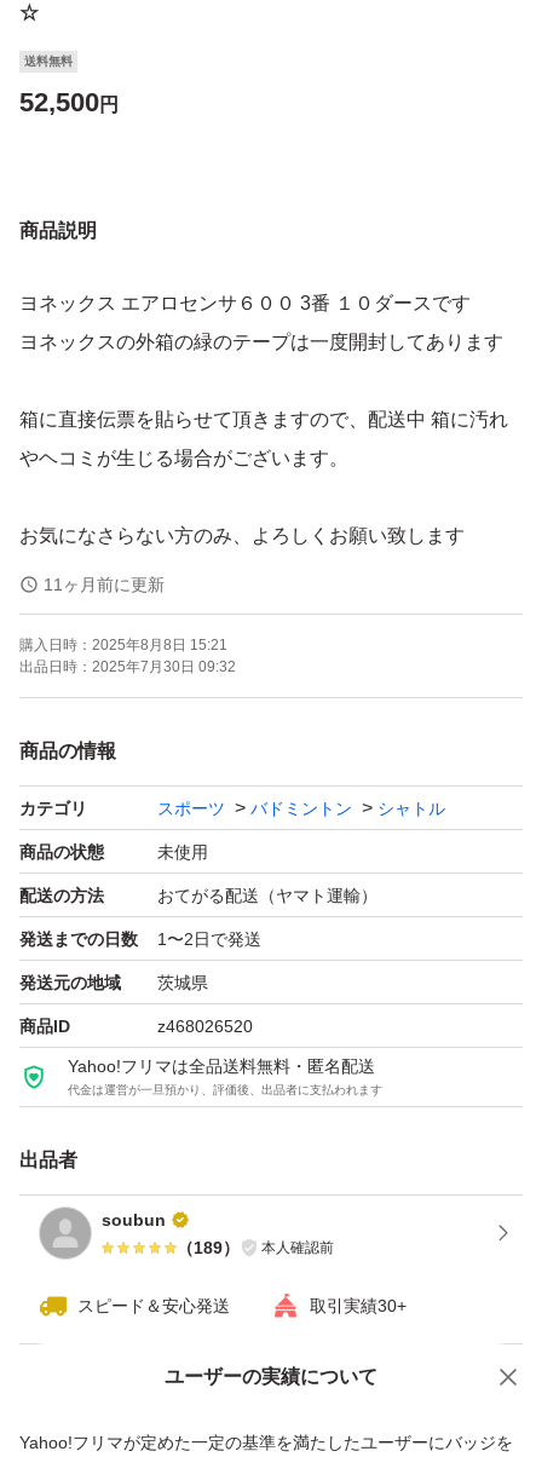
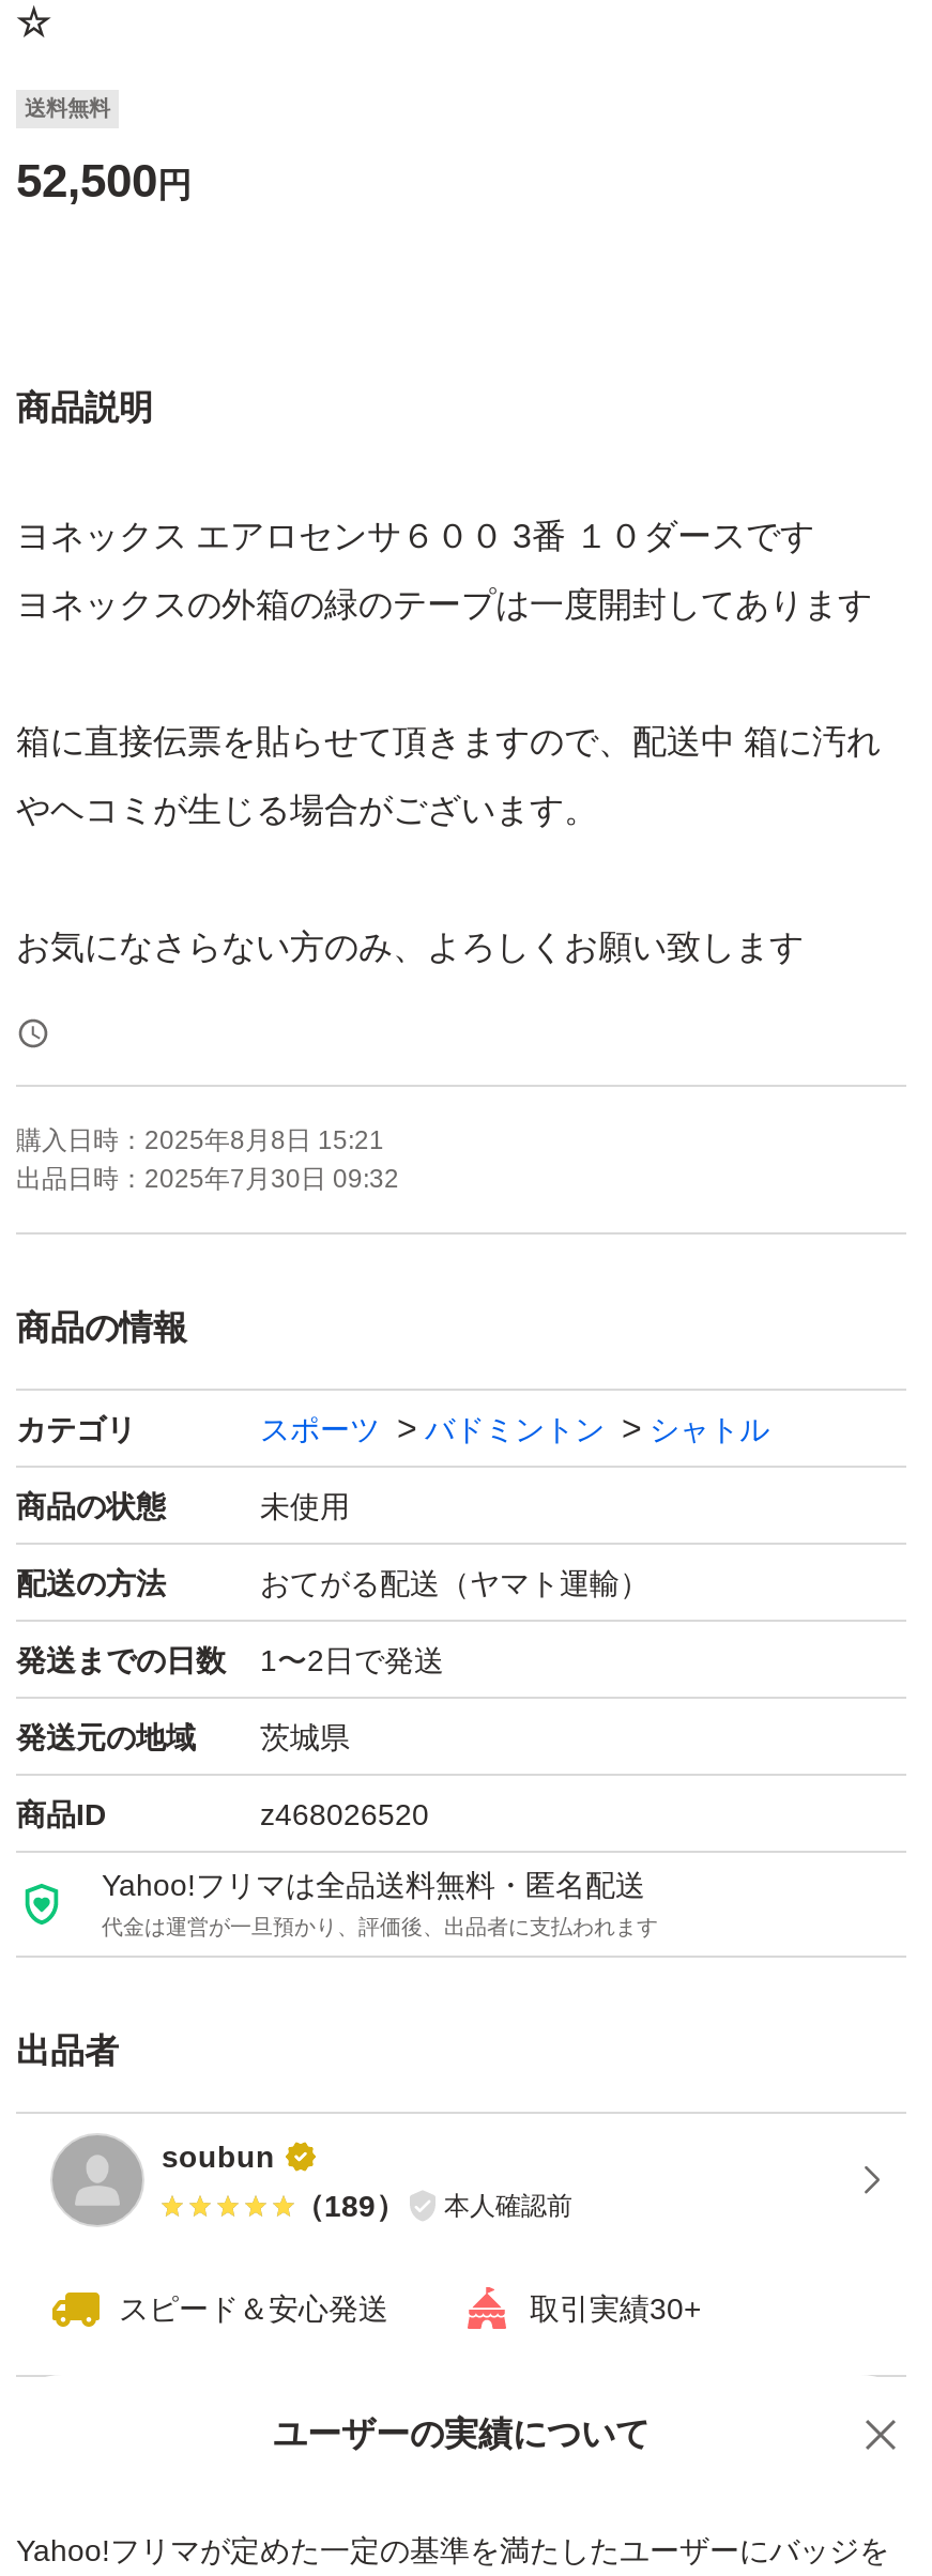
- 11ヶ月前に更新
